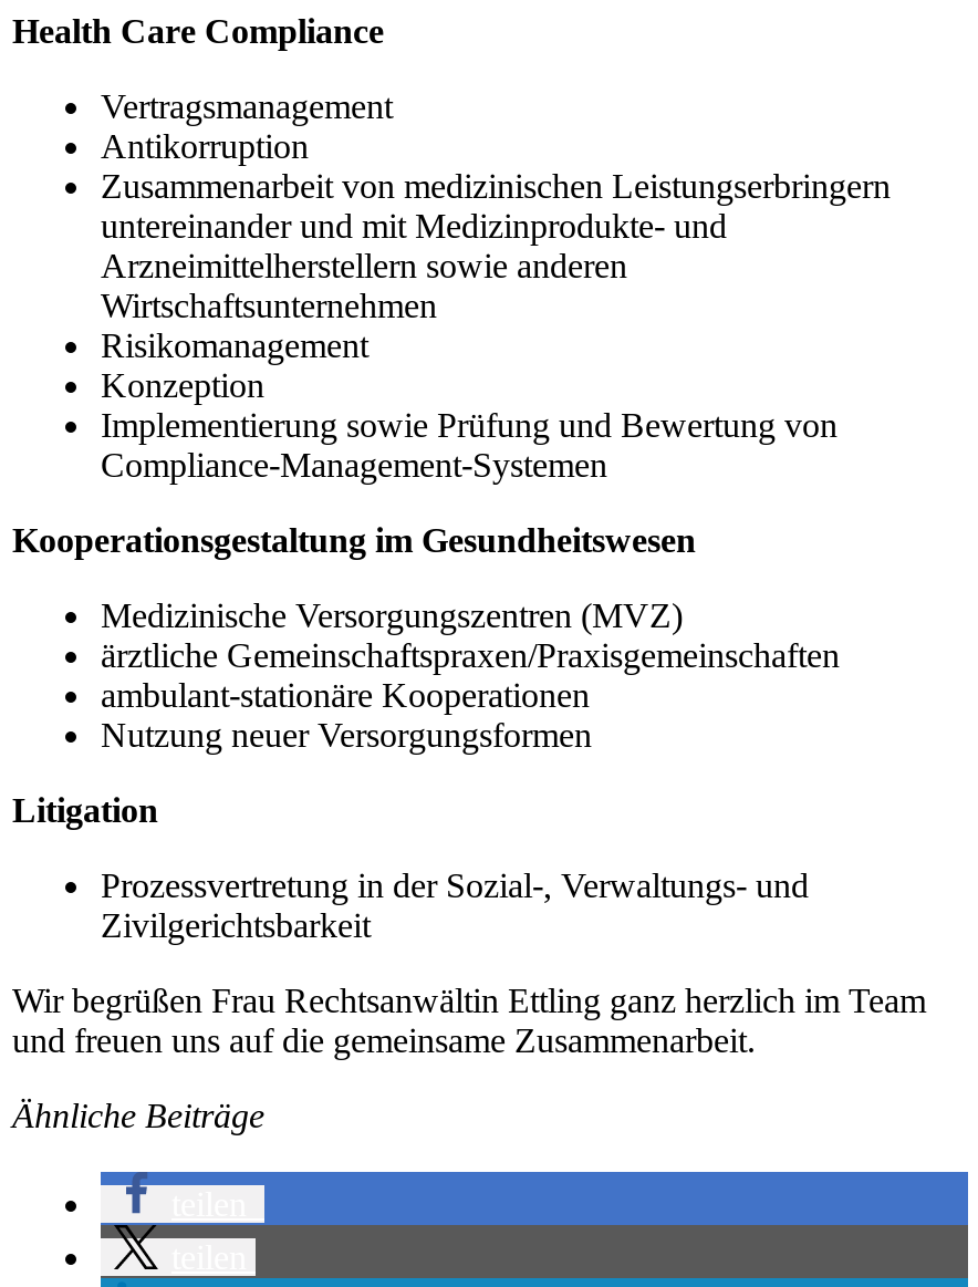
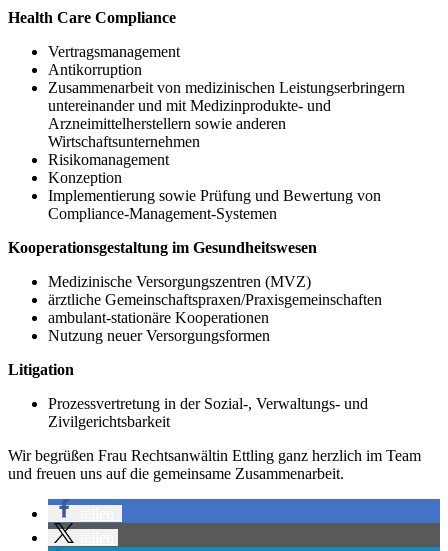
- Ähnliche Beiträge
